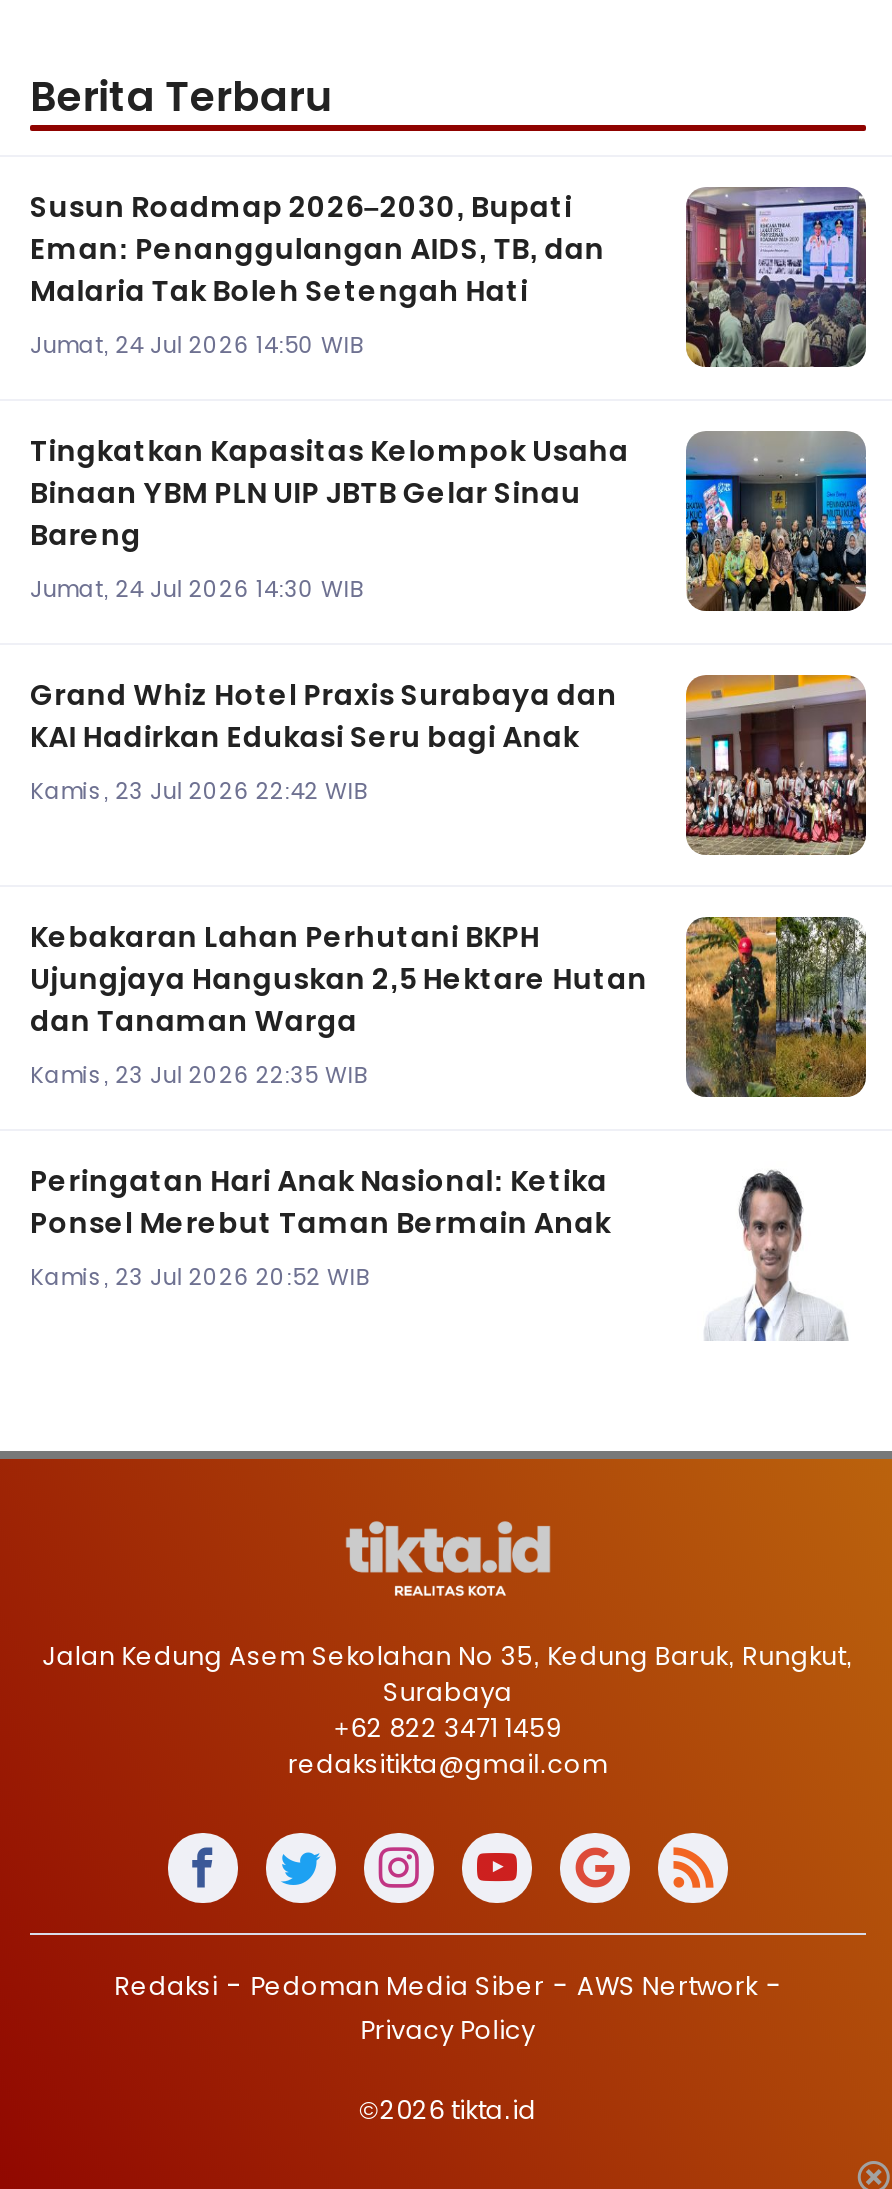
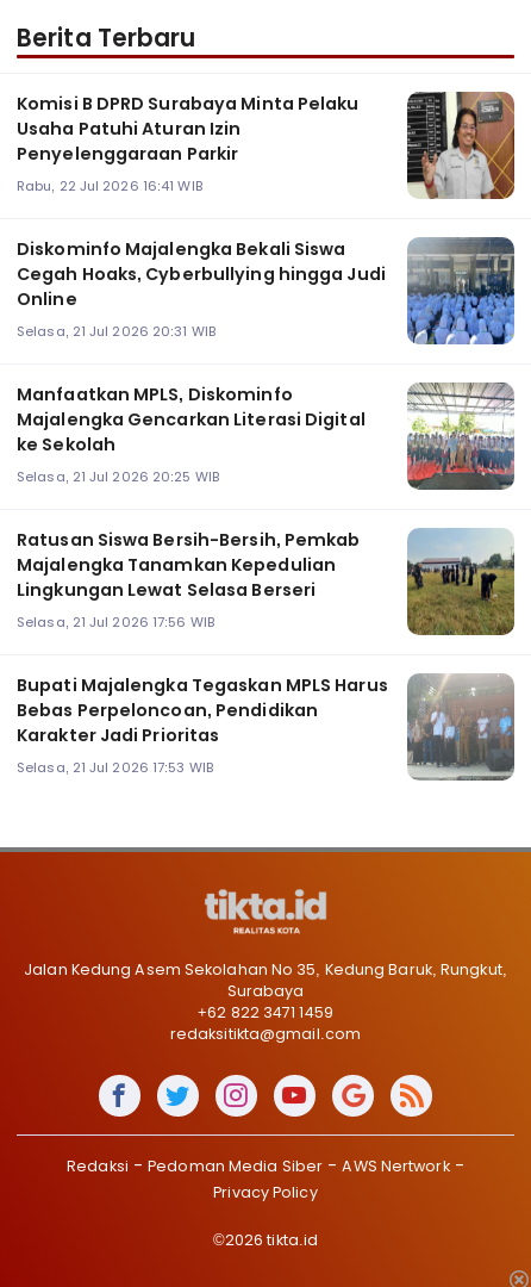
- Susun Roadmap 2026–2030, Bupati
- Eman: Penanggulangan AIDS, TB, dan
- Malaria Tak Boleh Setengah Hati
+ Komisi B DPRD Surabaya Minta Pelaku
+ Usaha Patuhi Aturan Izin
+ Penyelenggaraan Parkir

- [image]
+ [image]

- Jumat, 24 Jul 2026 14:50 WIB
+ Rabu, 22 Jul 2026 16:41 WIB

- [image]
- Tingkatkan Kapasitas Kelompok Usaha
- Binaan YBM PLN UIP JBTB Gelar Sinau
- Bareng
+ [image]
+ Diskominfo Majalengka Bekali Siswa
+ Cegah Hoaks, Cyberbullying hingga Judi
+ Online

- Jumat, 24 Jul 2026 14:30 WIB
+ Selasa, 21 Jul 2026 20:31 WIB

- [image]
- Grand Whiz Hotel Praxis Surabaya dan
- KAI Hadirkan Edukasi Seru bagi Anak
+ [image]
+ Manfaatkan MPLS, Diskominfo
+ Majalengka Gencarkan Literasi Digital
+ ke Sekolah

- Kamis, 23 Jul 2026 22:42 WIB
+ Selasa, 21 Jul 2026 20:25 WIB

- [image]
- Kebakaran Lahan Perhutani BKPH
- Ujungjaya Hanguskan 2,5 Hektare Hutan
- dan Tanaman Warga
+ [image]
+ Ratusan Siswa Bersih-Bersih, Pemkab
+ Majalengka Tanamkan Kepedulian
+ Lingkungan Lewat Selasa Berseri

- Kamis, 23 Jul 2026 22:35 WIB
+ Selasa, 21 Jul 2026 17:56 WIB

- [image]
- Peringatan Hari Anak Nasional: Ketika
- Ponsel Merebut Taman Bermain Anak
+ [image]
+ Bupati Majalengka Tegaskan MPLS Harus
+ Bebas Perpeloncoan, Pendidikan
+ Karakter Jadi Prioritas

- Kamis, 23 Jul 2026 20:52 WIB
+ Selasa, 21 Jul 2026 17:53 WIB
